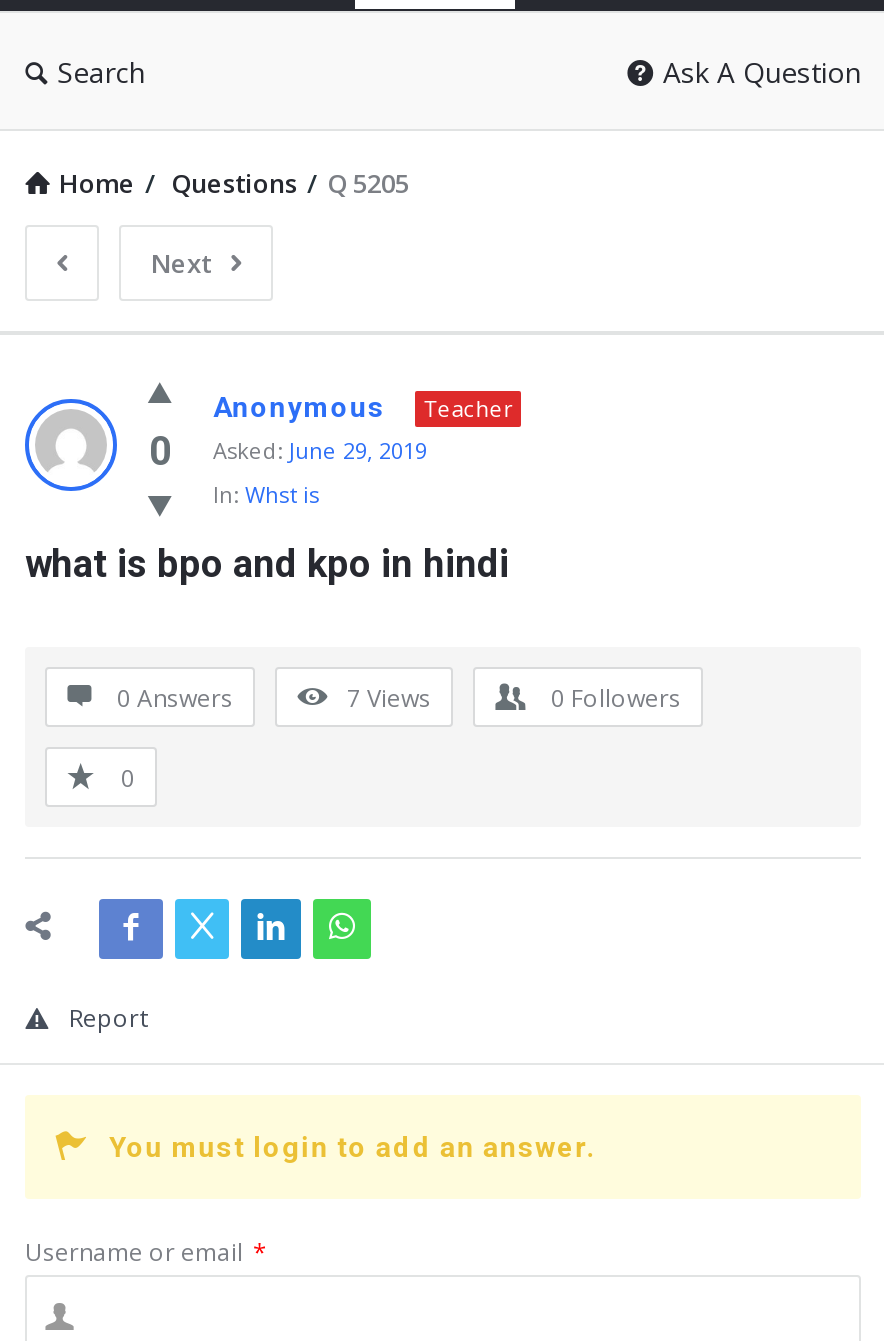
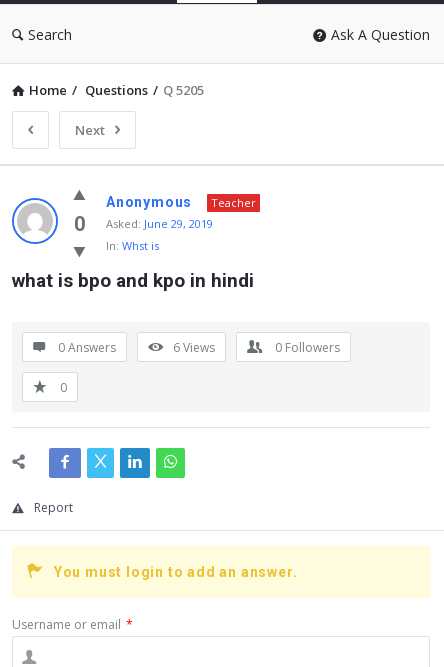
- 7 Views
+ 6 Views
